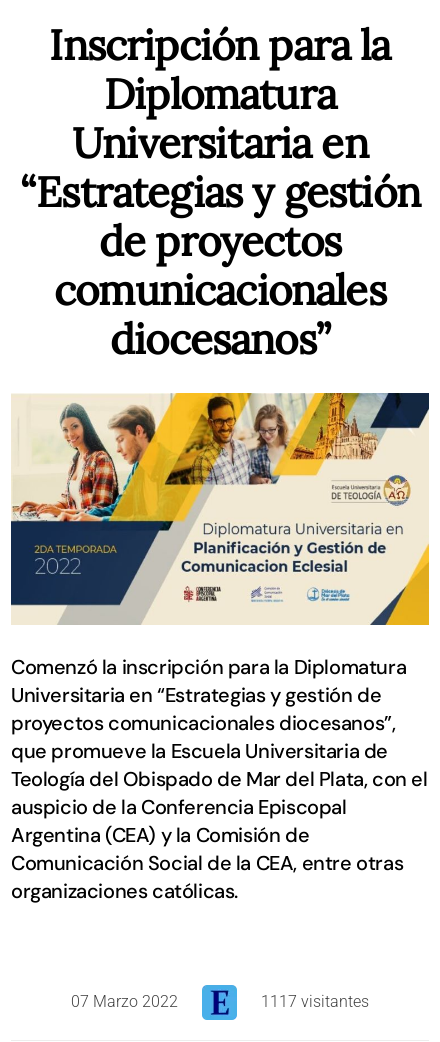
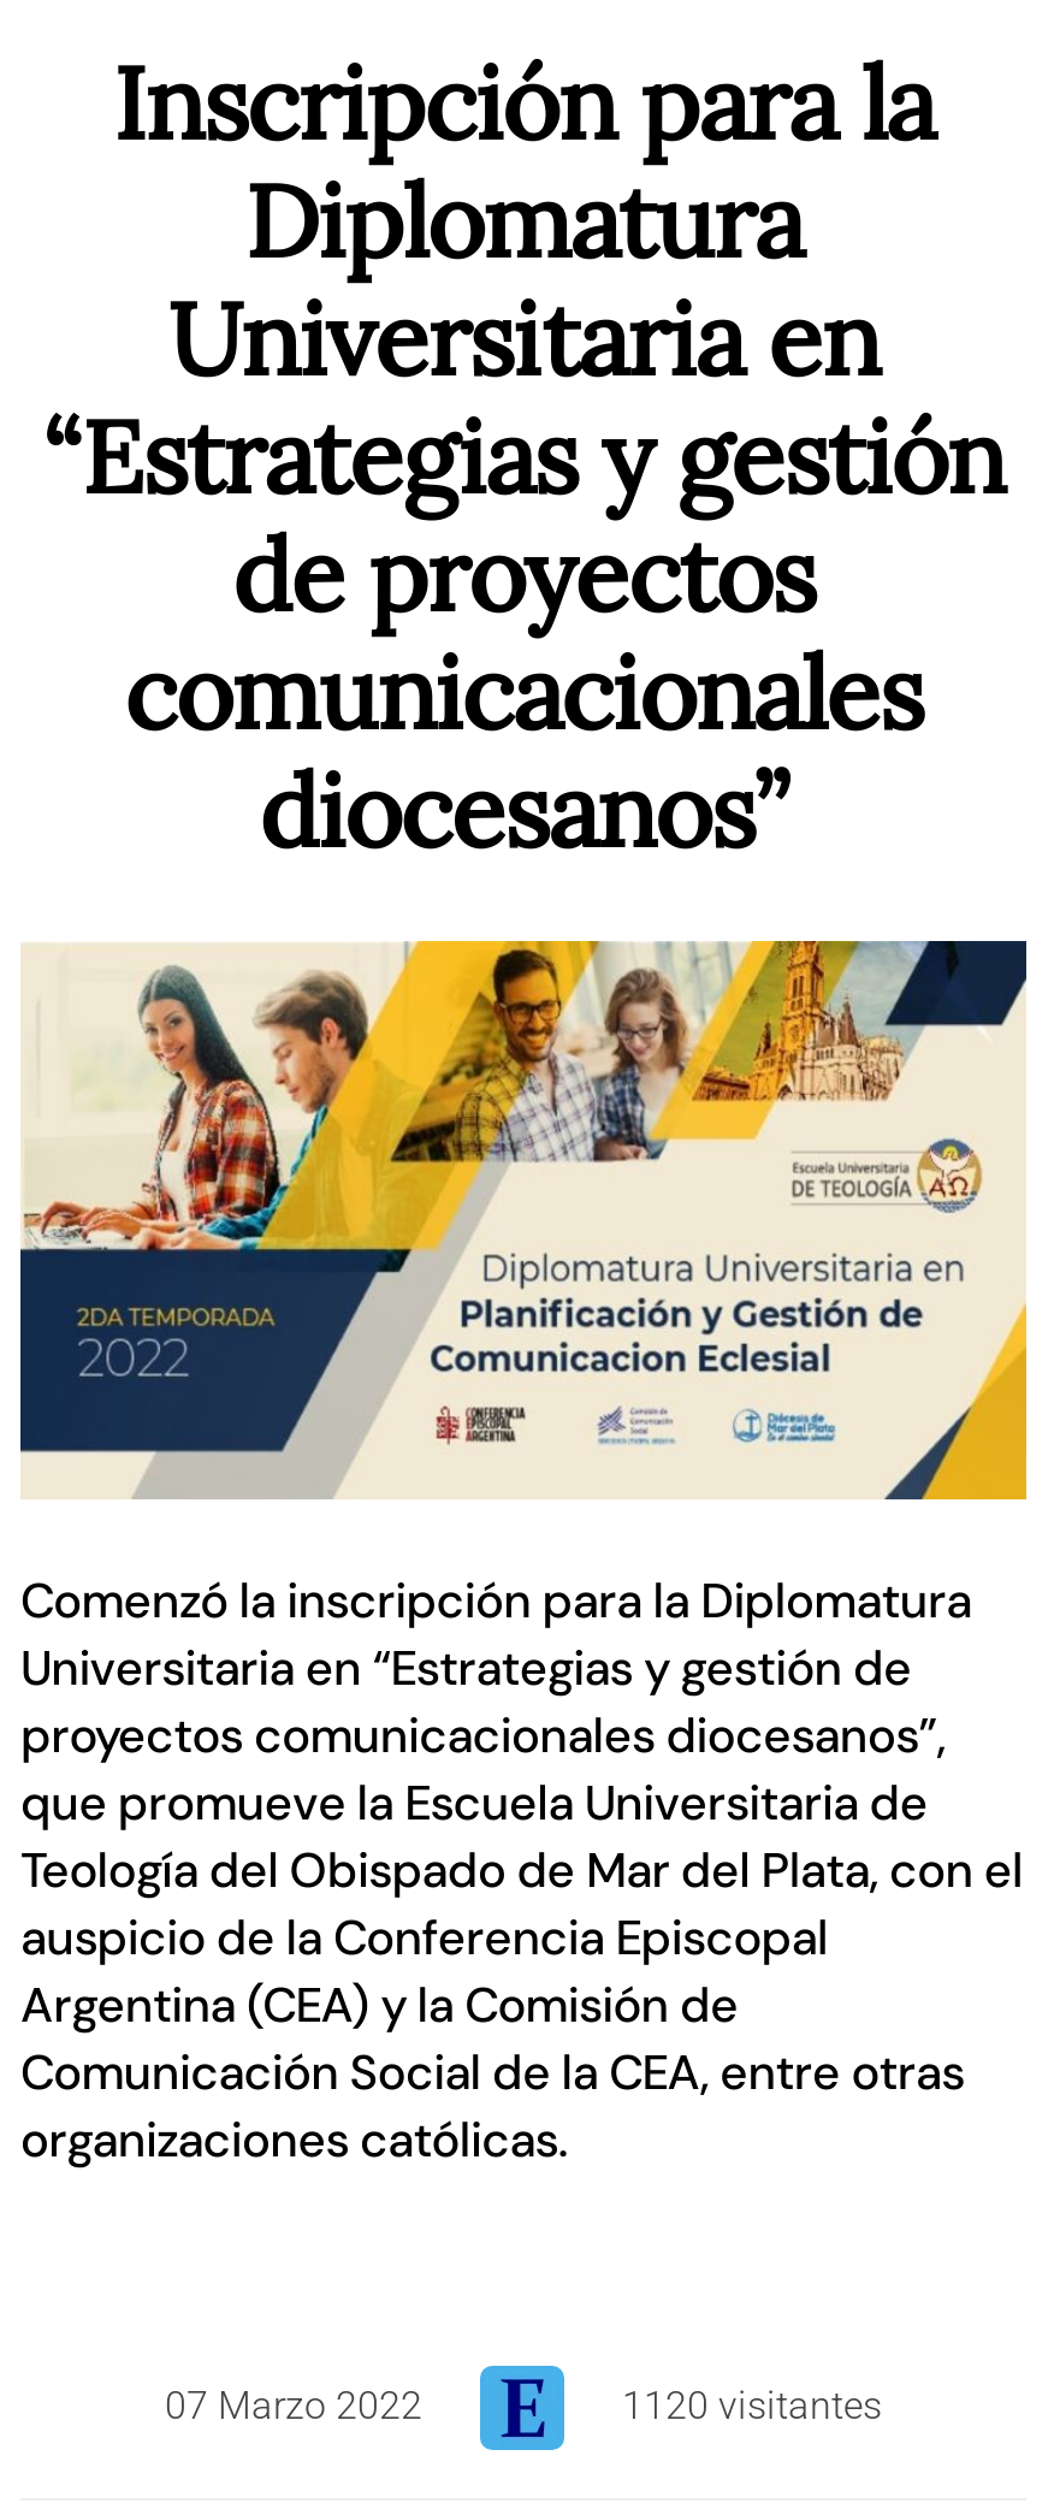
- 1117 visitantes
+ 1120 visitantes
